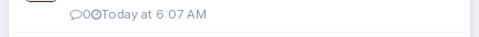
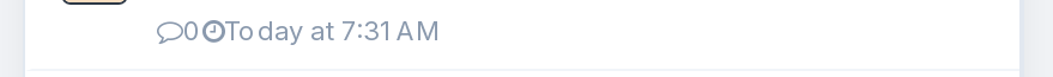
- 0 Today at 6:07 AM
+ 0 Today at 7:31 AM
